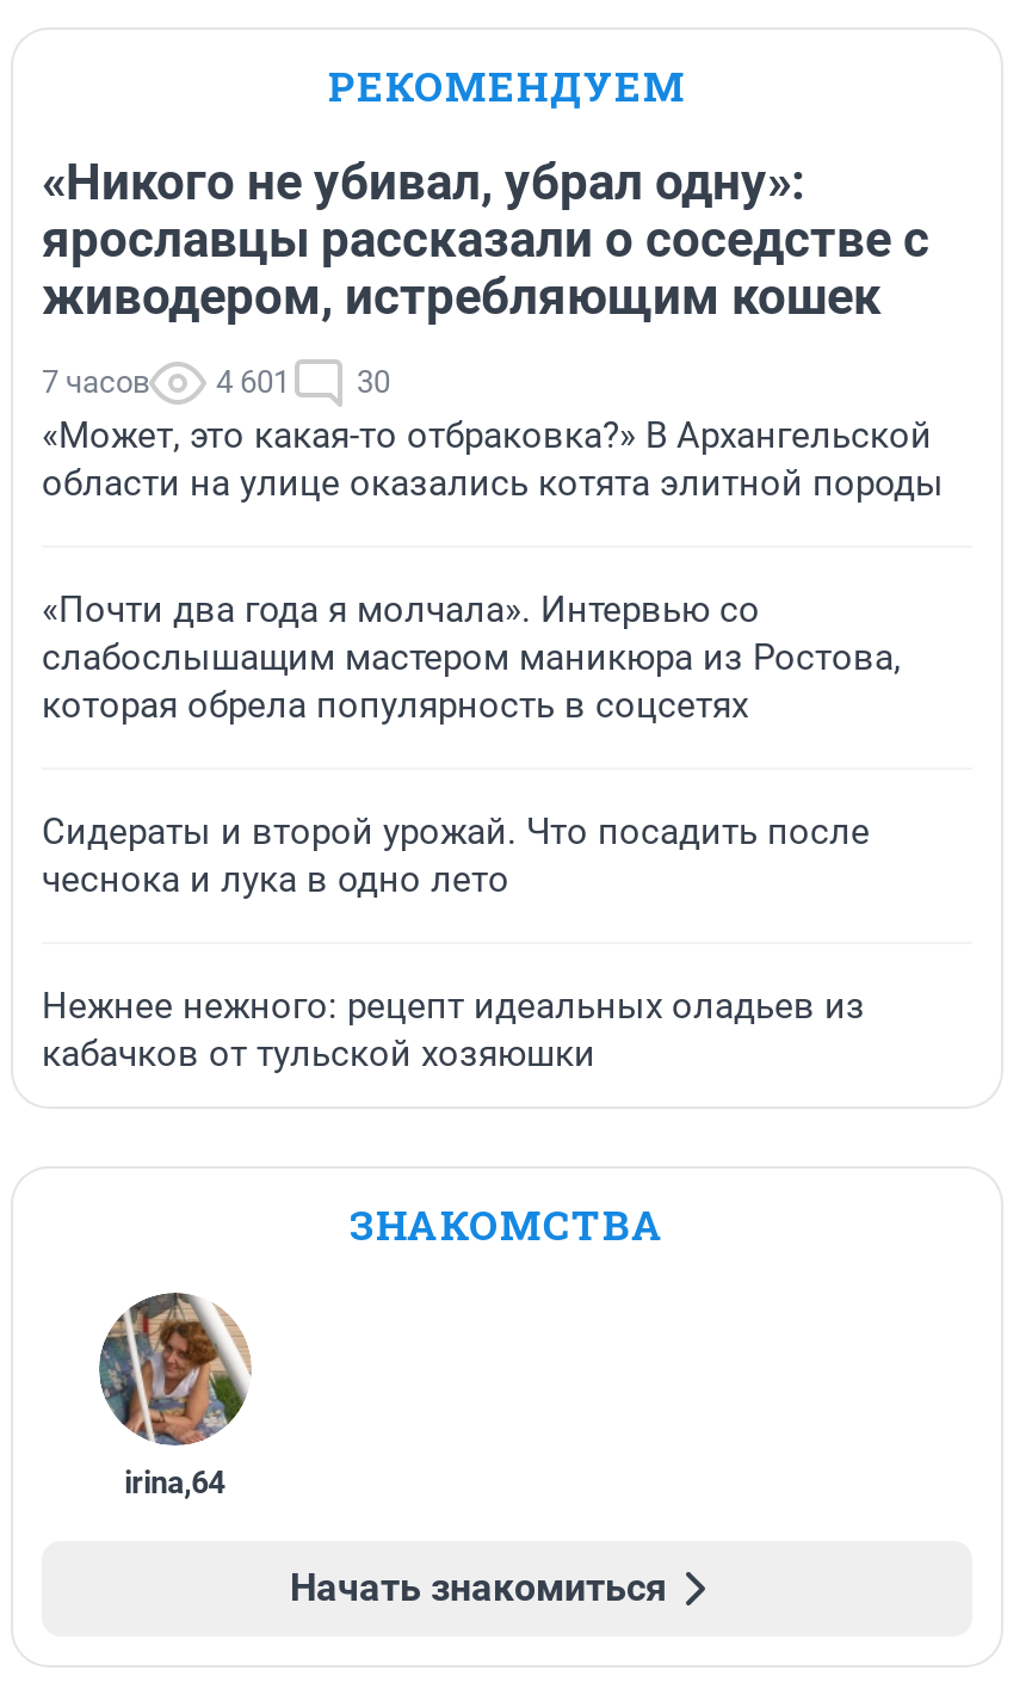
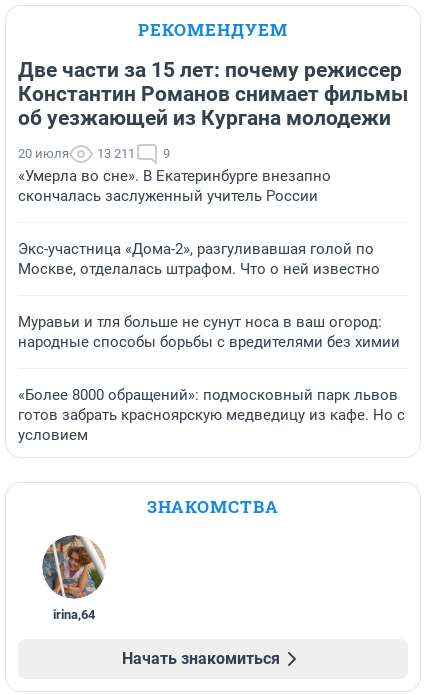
- «Никого не убивал, убрал одну»:
- ярославцы рассказали о соседстве с
- живодером, истребляющим кошек
+ Две части за 15 лет: почему режиссер
+ Константин Романов снимает фильмы
+ об уезжающей из Кургана молодежи

- 7 часов
- 4 601
- 30
- «Может, это какая-то отбраковка?» В Архангельской
- области на улице оказались котята элитной породы
+ 20 июля
+ 13 211
+ 9
+ «Умерла во сне». В Екатеринбурге внезапно
+ скончалась заслуженный учитель России

- «Почти два года я молчала». Интервью со
- слабослышащим мастером маникюра из Ростова,
- которая обрела популярность в соцсетях
+ Экс-участница «Дома-2», разгуливавшая голой по
+ Москве, отделалась штрафом. Что о ней известно

- Сидераты и второй урожай. Что посадить после
- чеснока и лука в одно лето
+ Муравьи и тля больше не сунут носа в ваш огород:
+ народные способы борьбы с вредителями без химии

- Нежнее нежного: рецепт идеальных оладьев из
- кабачков от тульской хозяюшки
+ «Более 8000 обращений»: подмосковный парк львов
+ готов забрать красноярскую медведицу из кафе. Но с
+ условием
